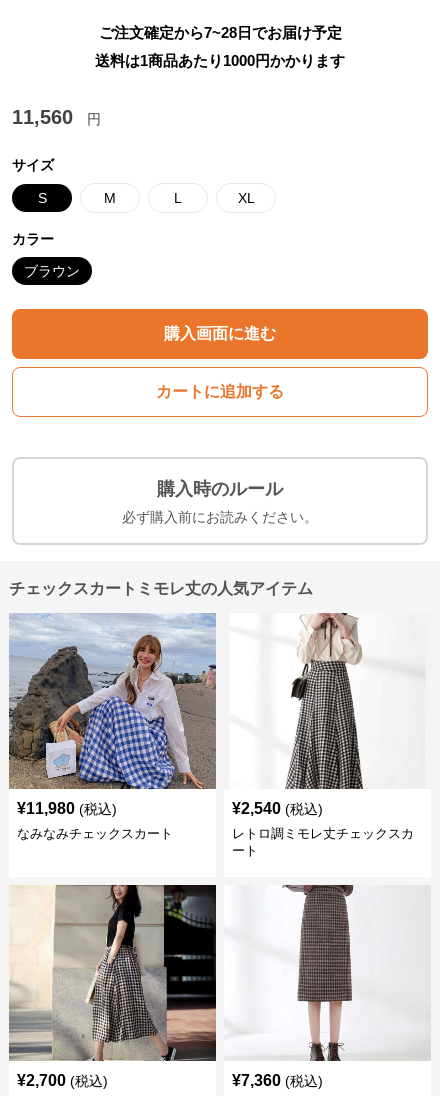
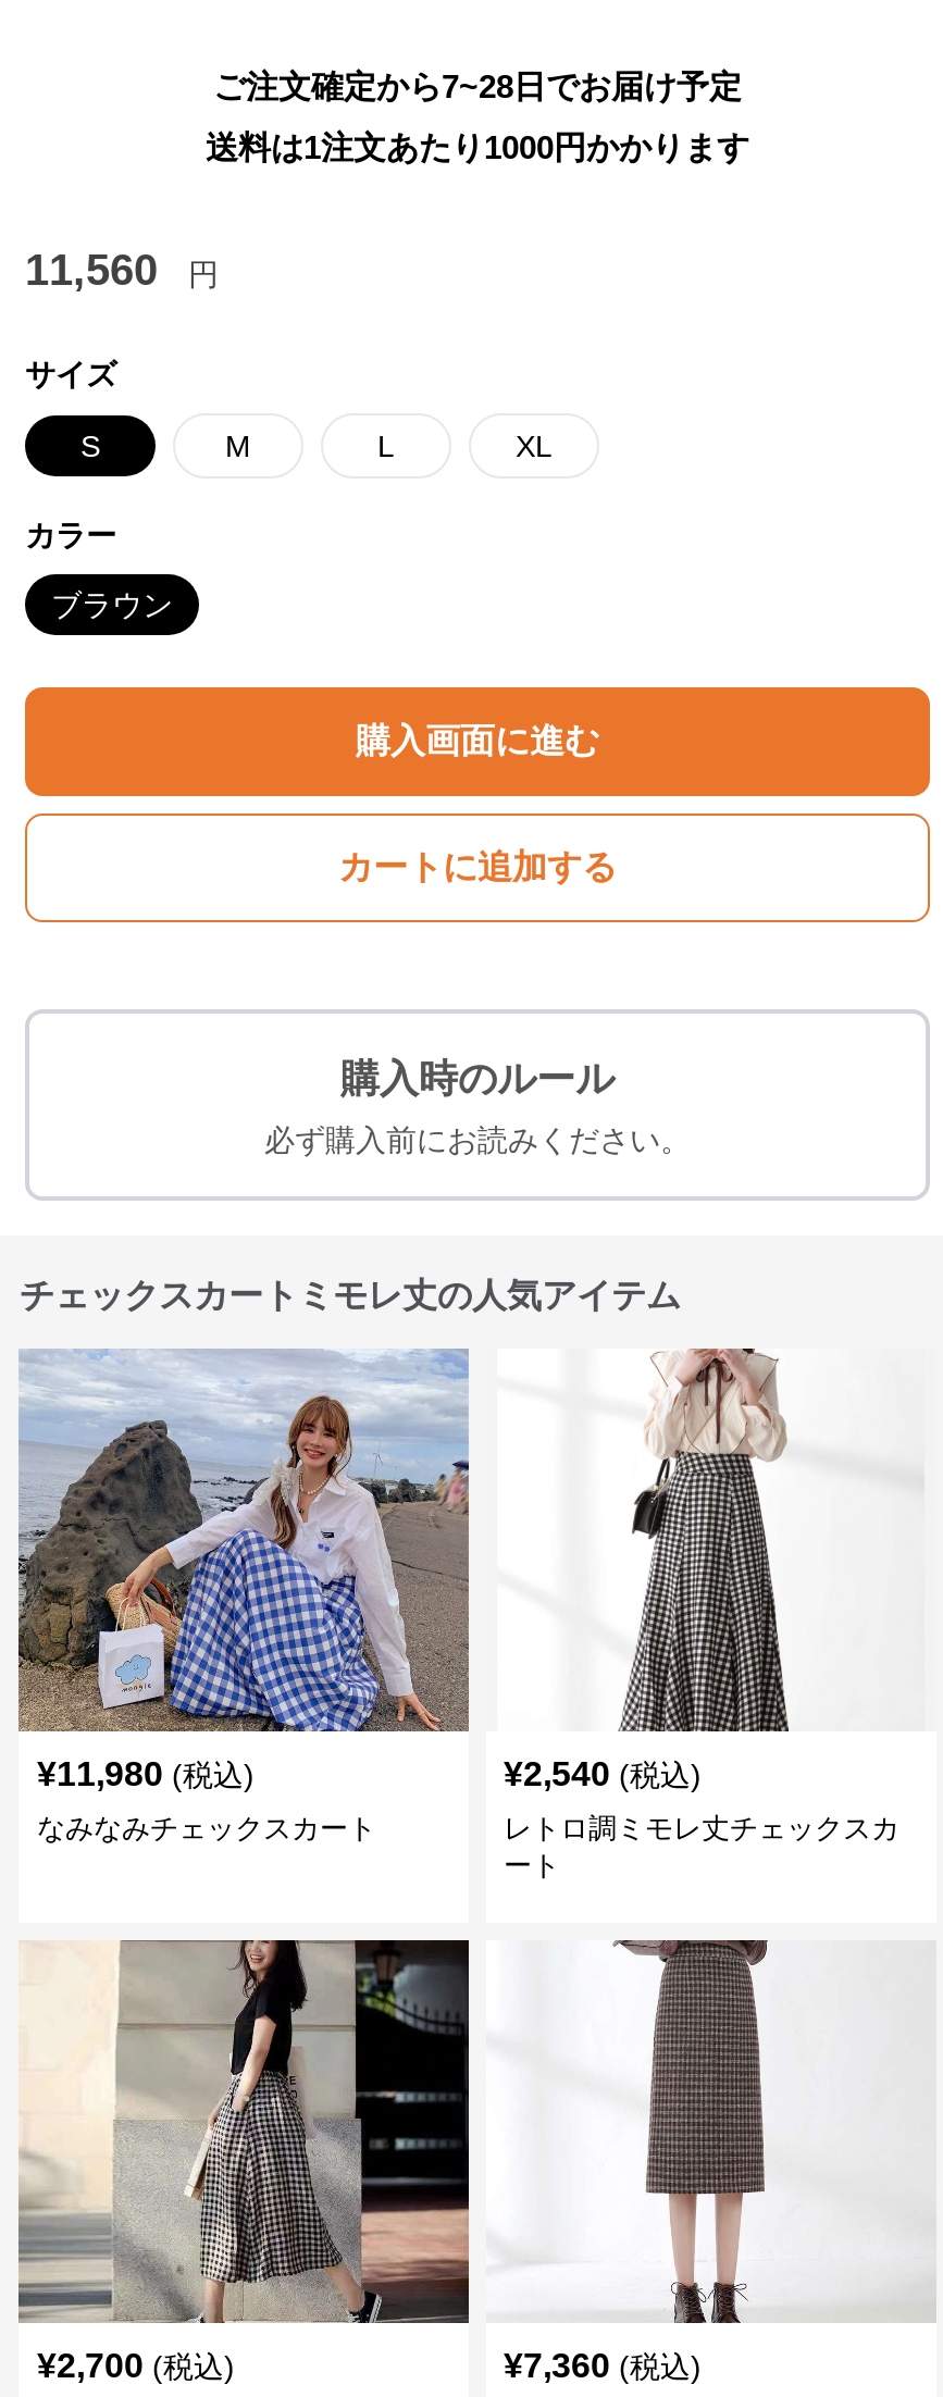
- 送料は1商品あたり1000円かかります
+ 送料は1注文あたり1000円かかります
